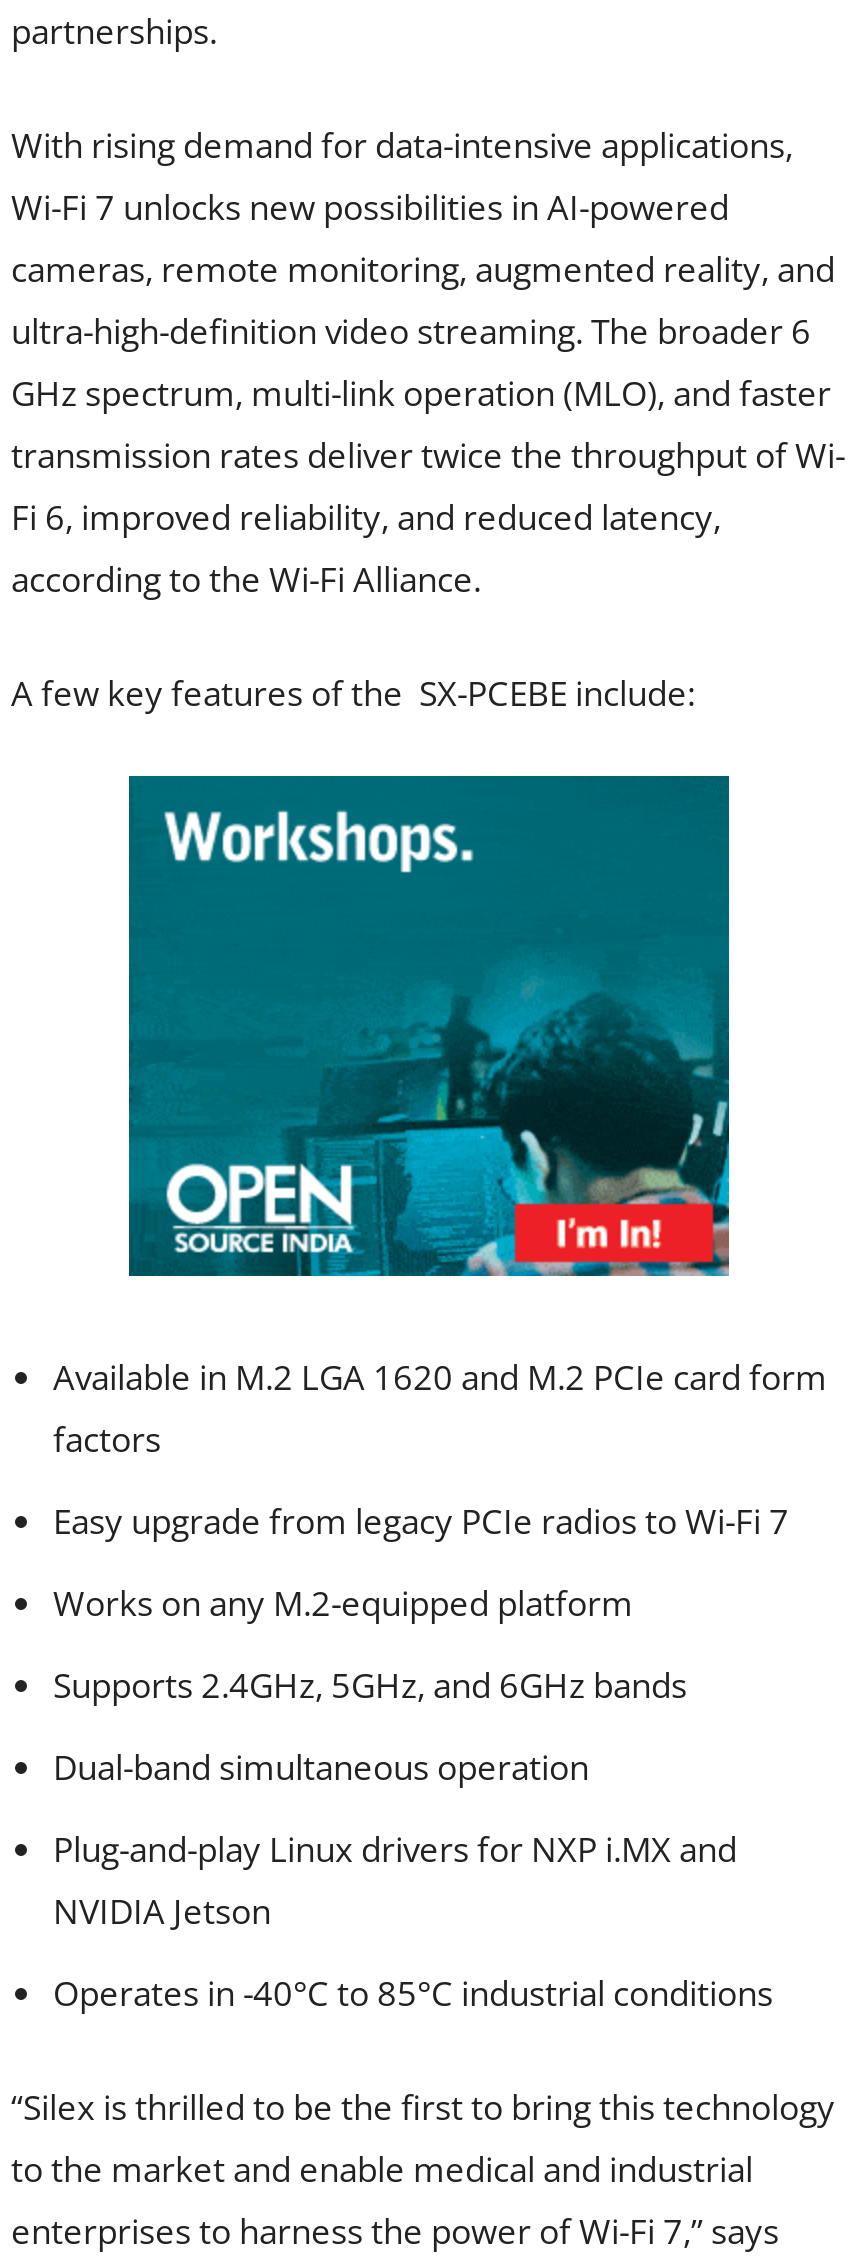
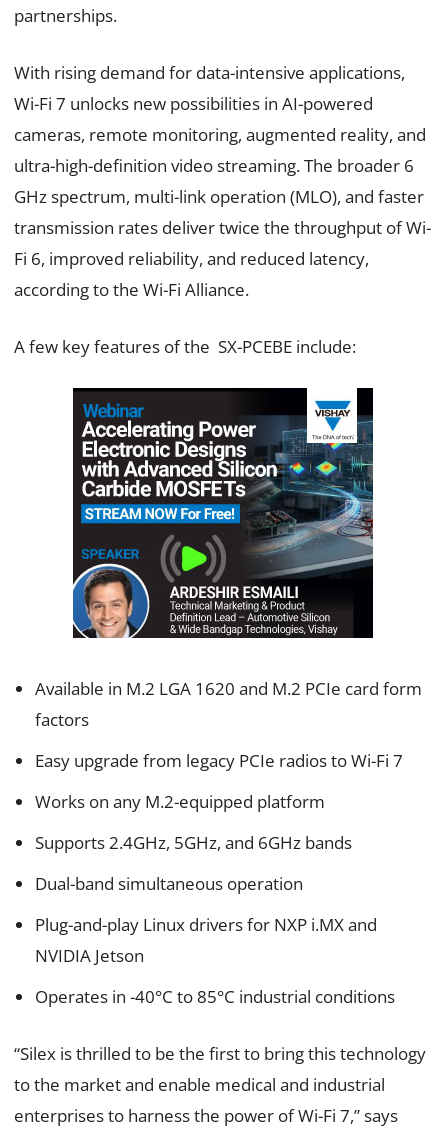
- [image]
+ [image]
